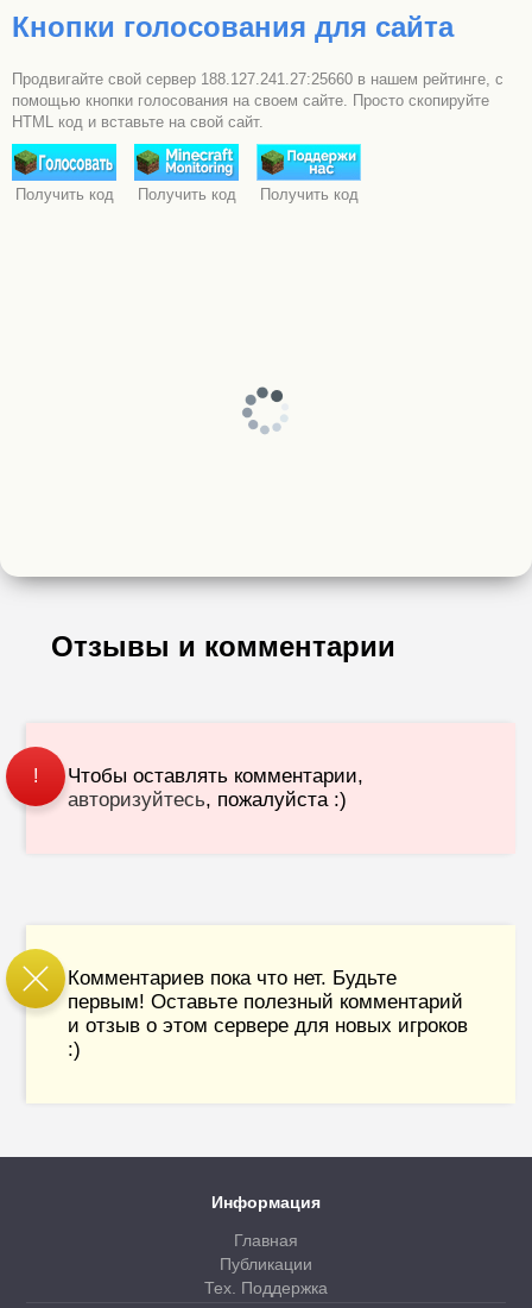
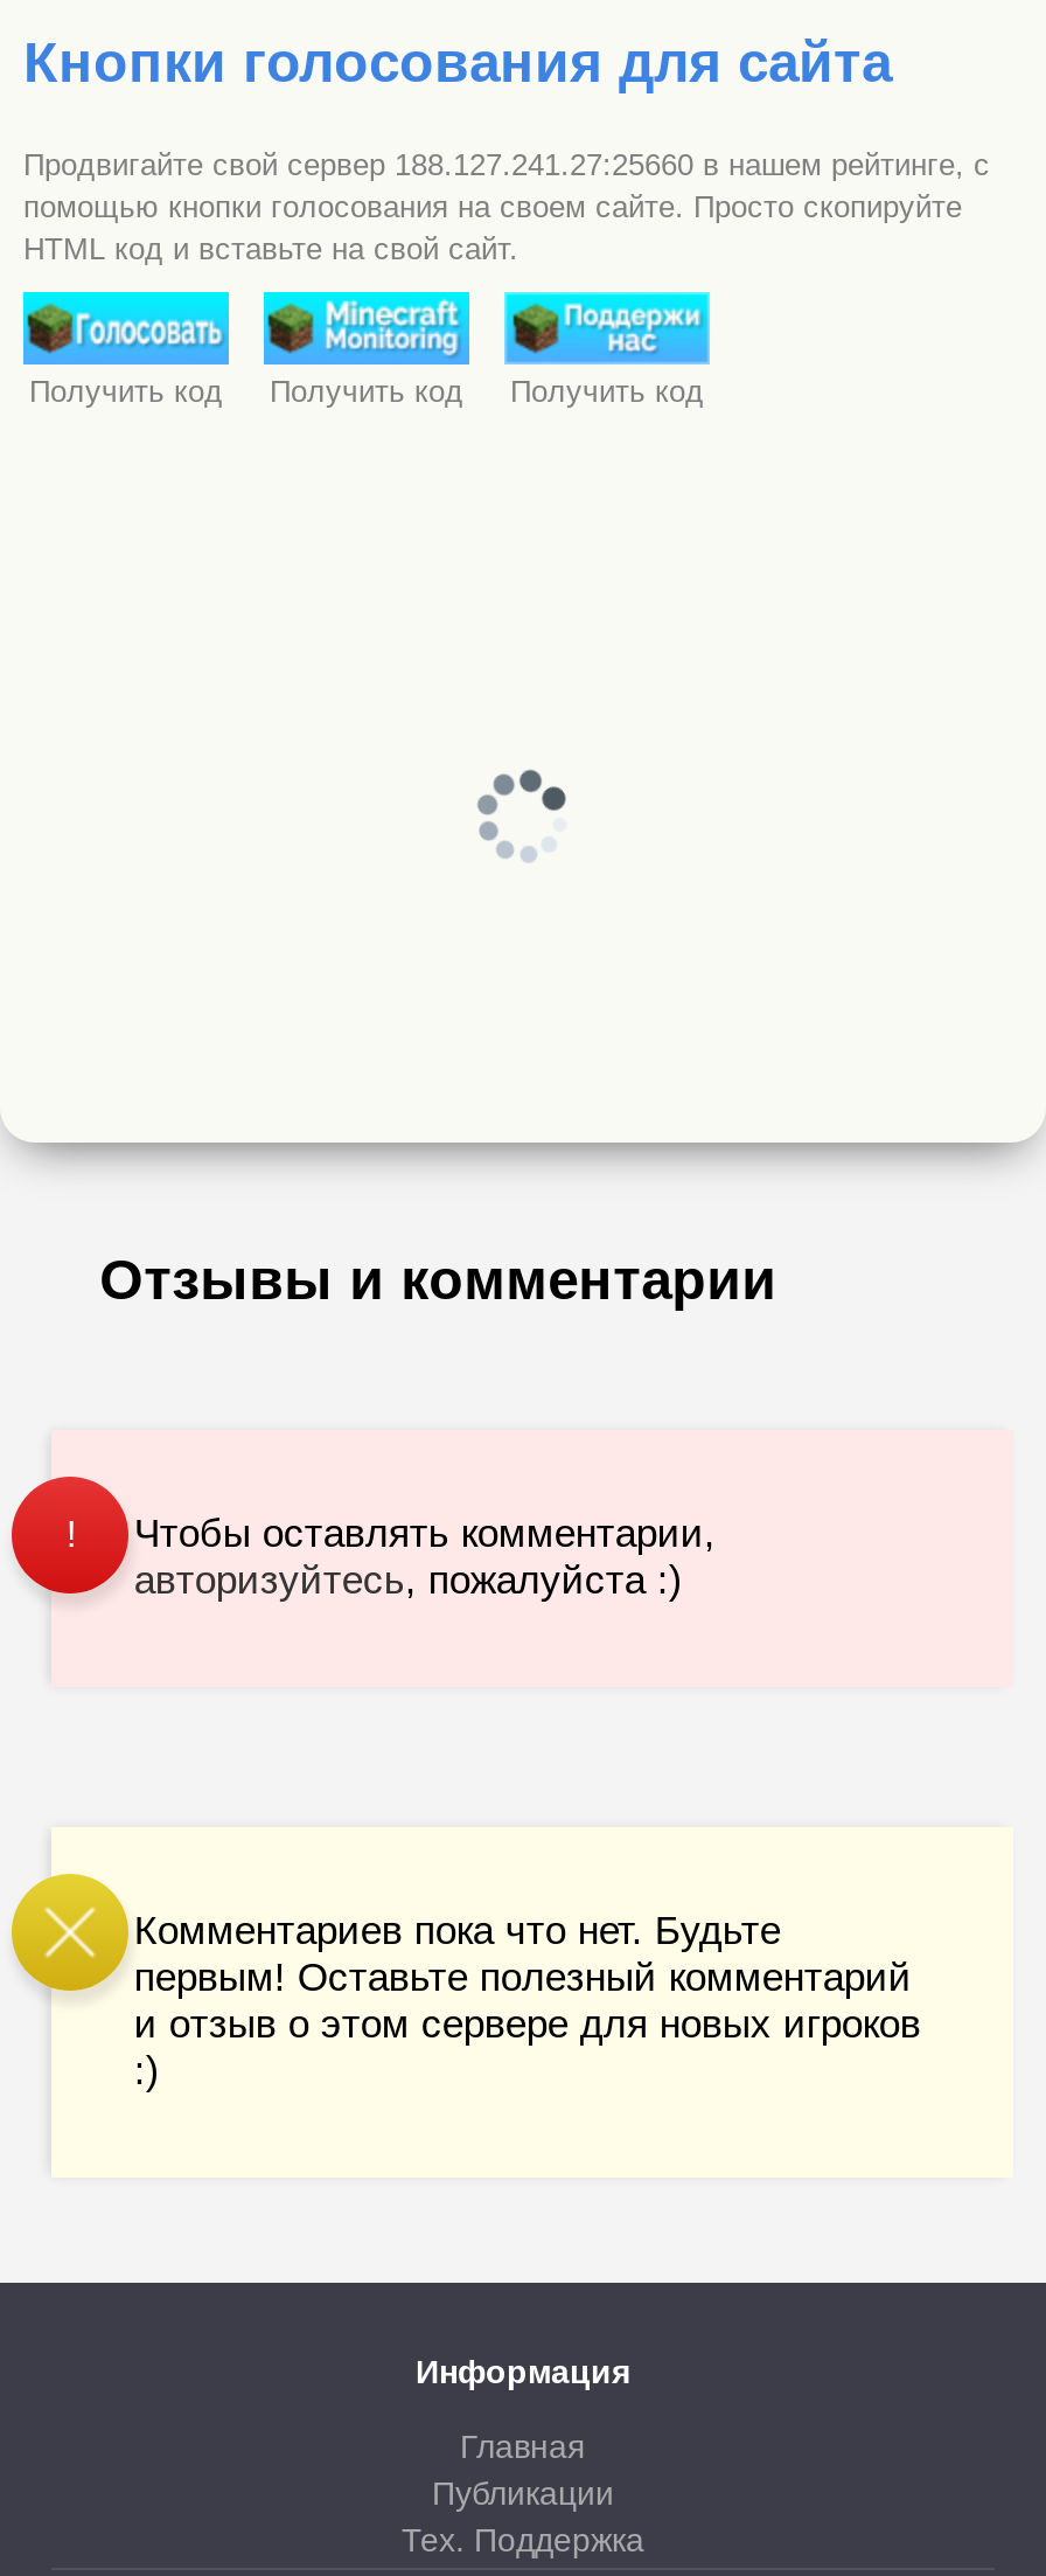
- [image]
+ [image]
